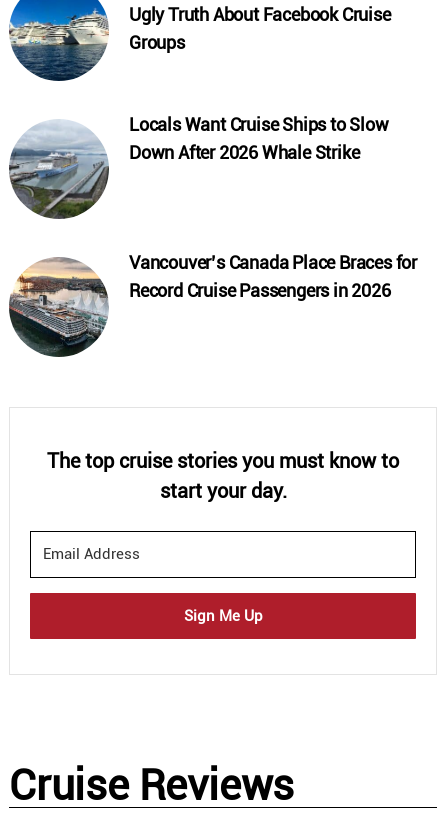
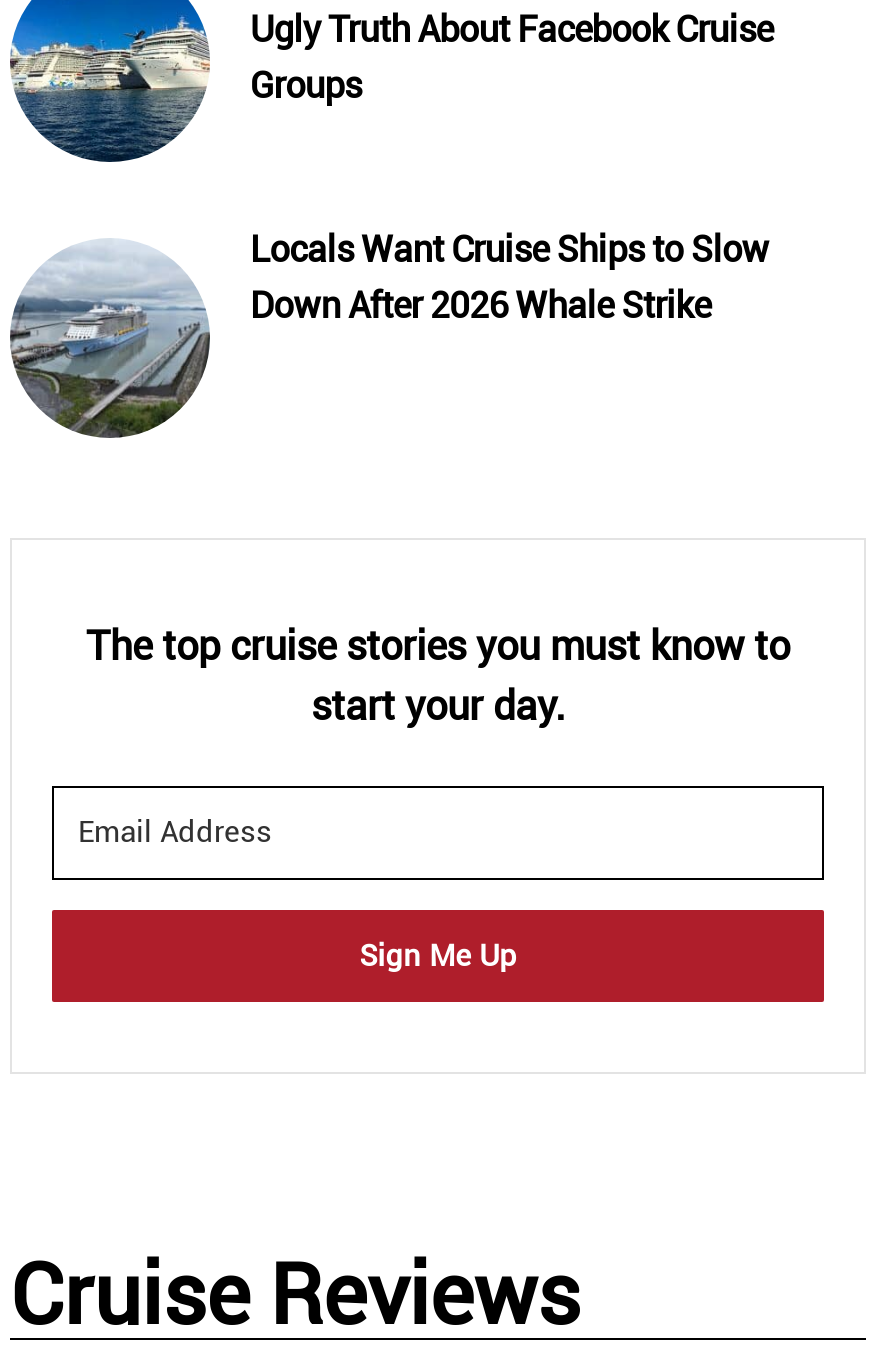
- [image]
- Vancouver’s Canada Place Braces for
- Record Cruise Passengers in 2026
